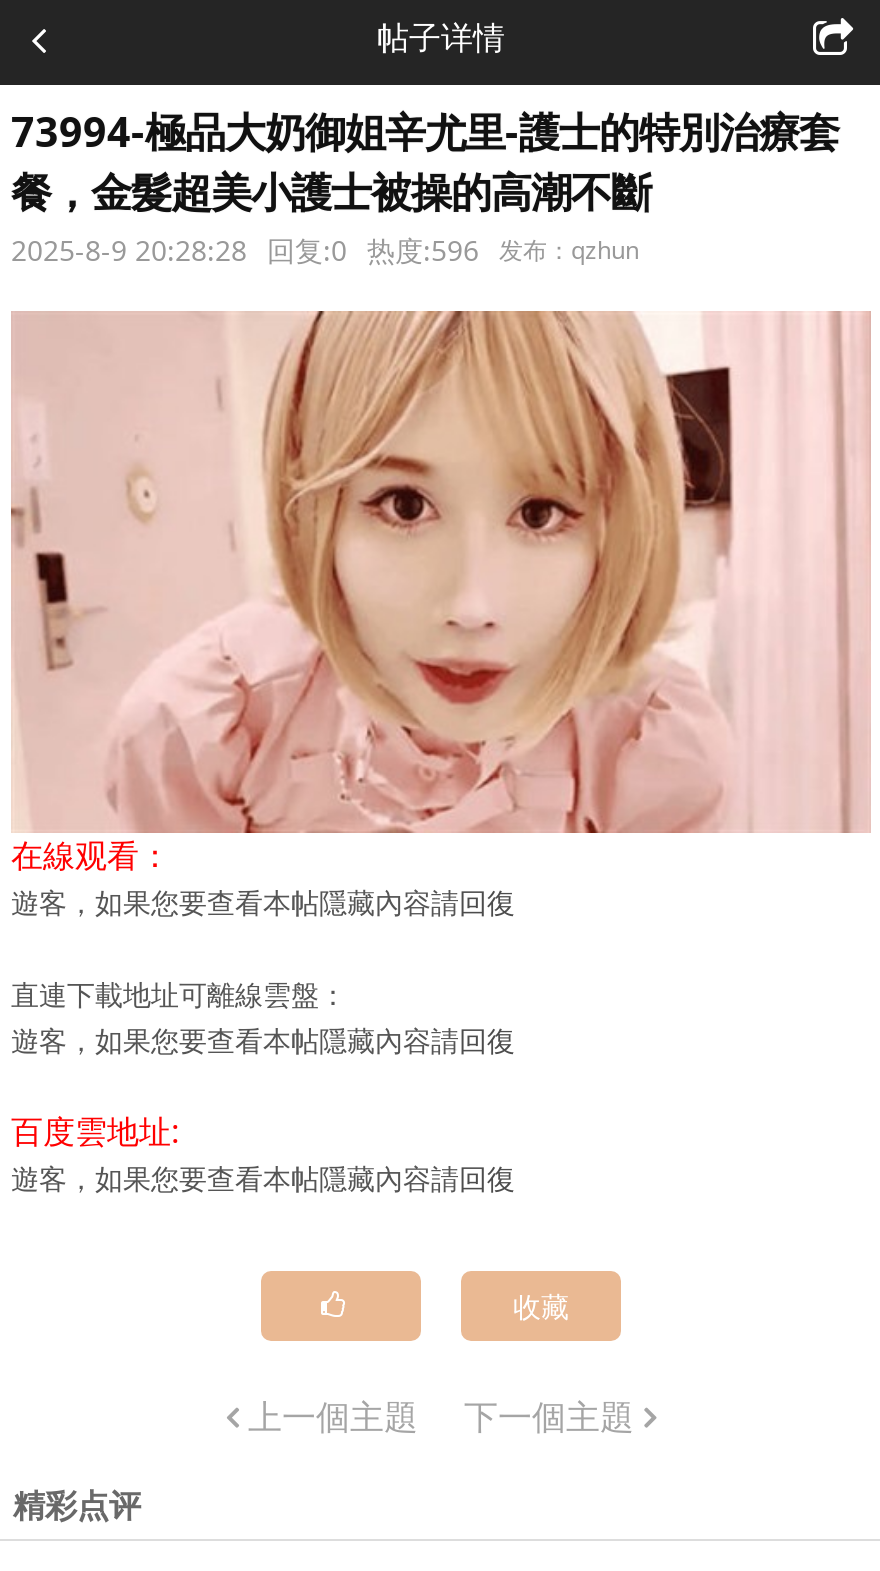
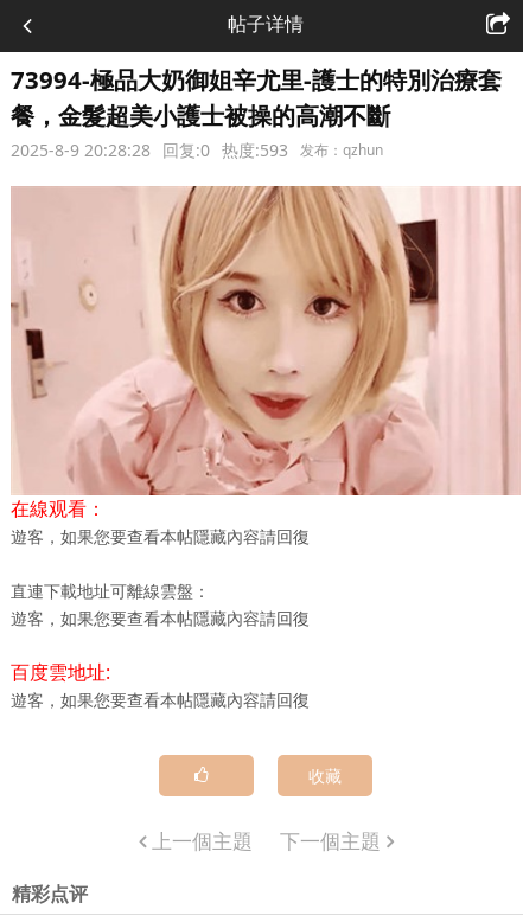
- 2025-8-9 20:28:28 回复:0 热度:596 发布：qzhun
+ 2025-8-9 20:28:28 回复:0 热度:593 发布：qzhun
